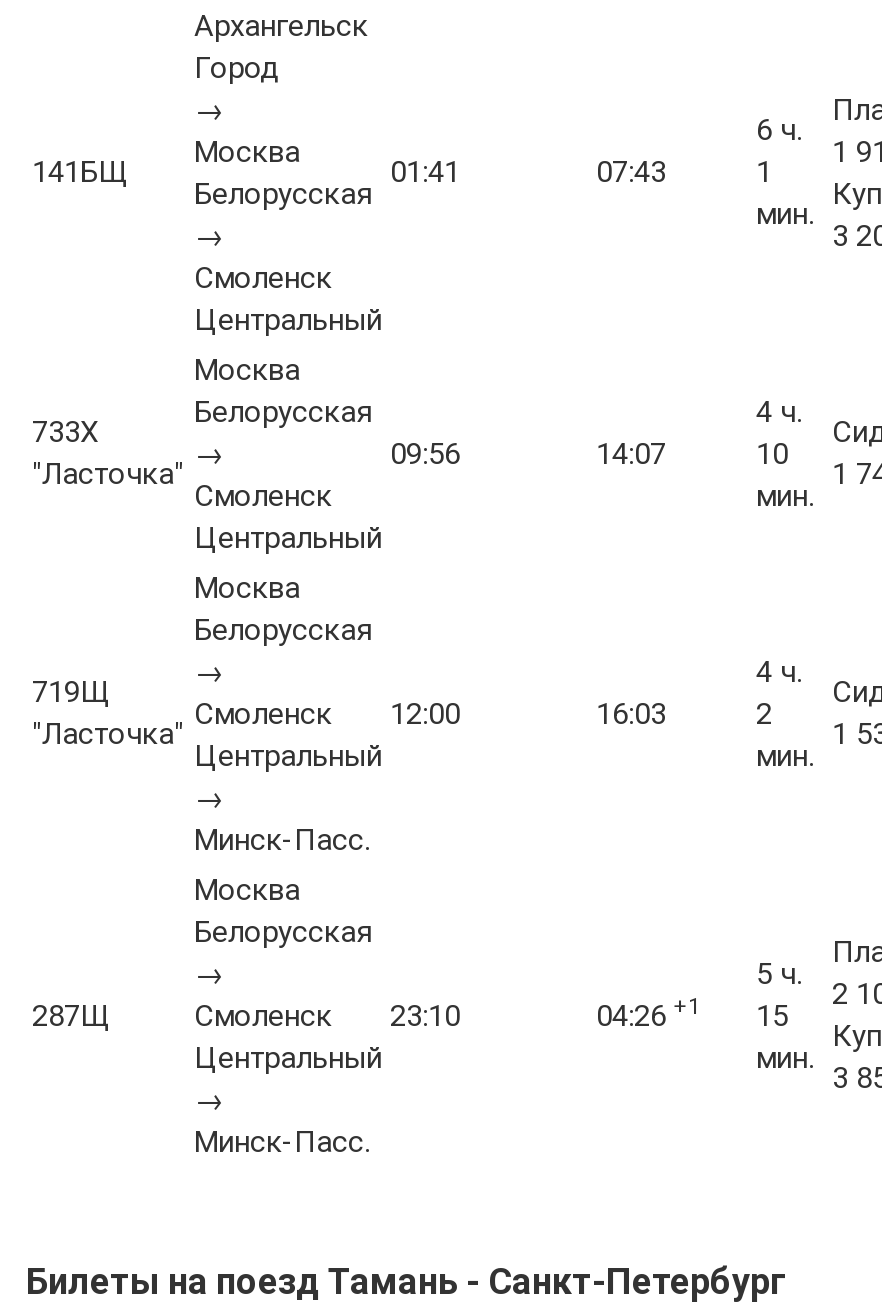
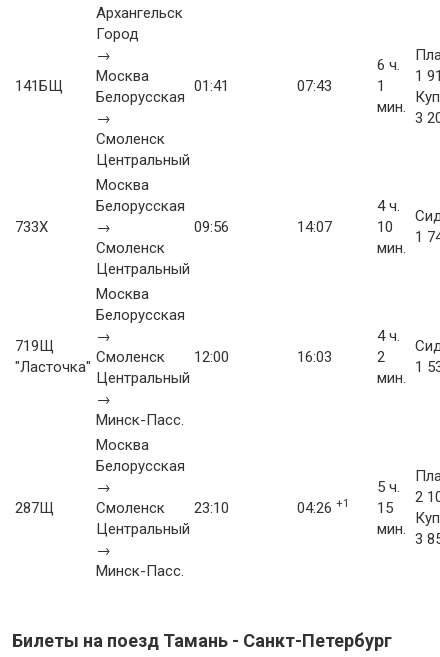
- "Ласточка"
